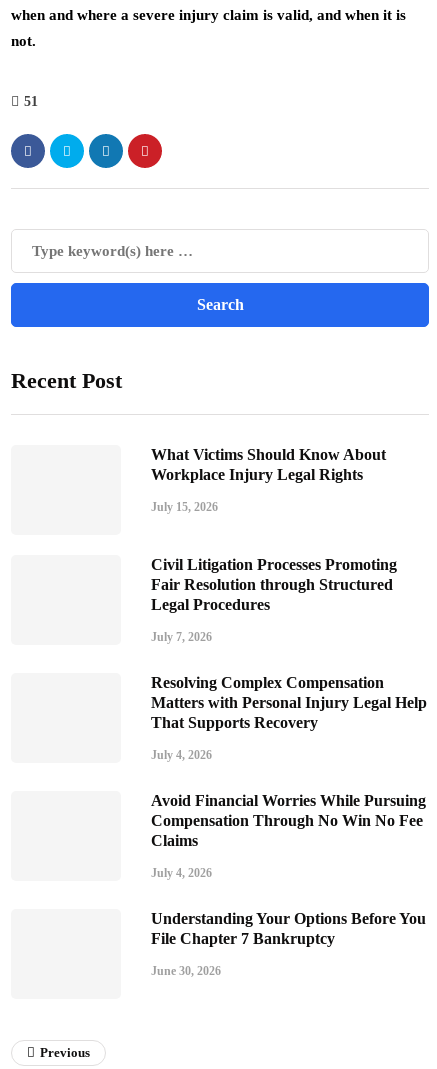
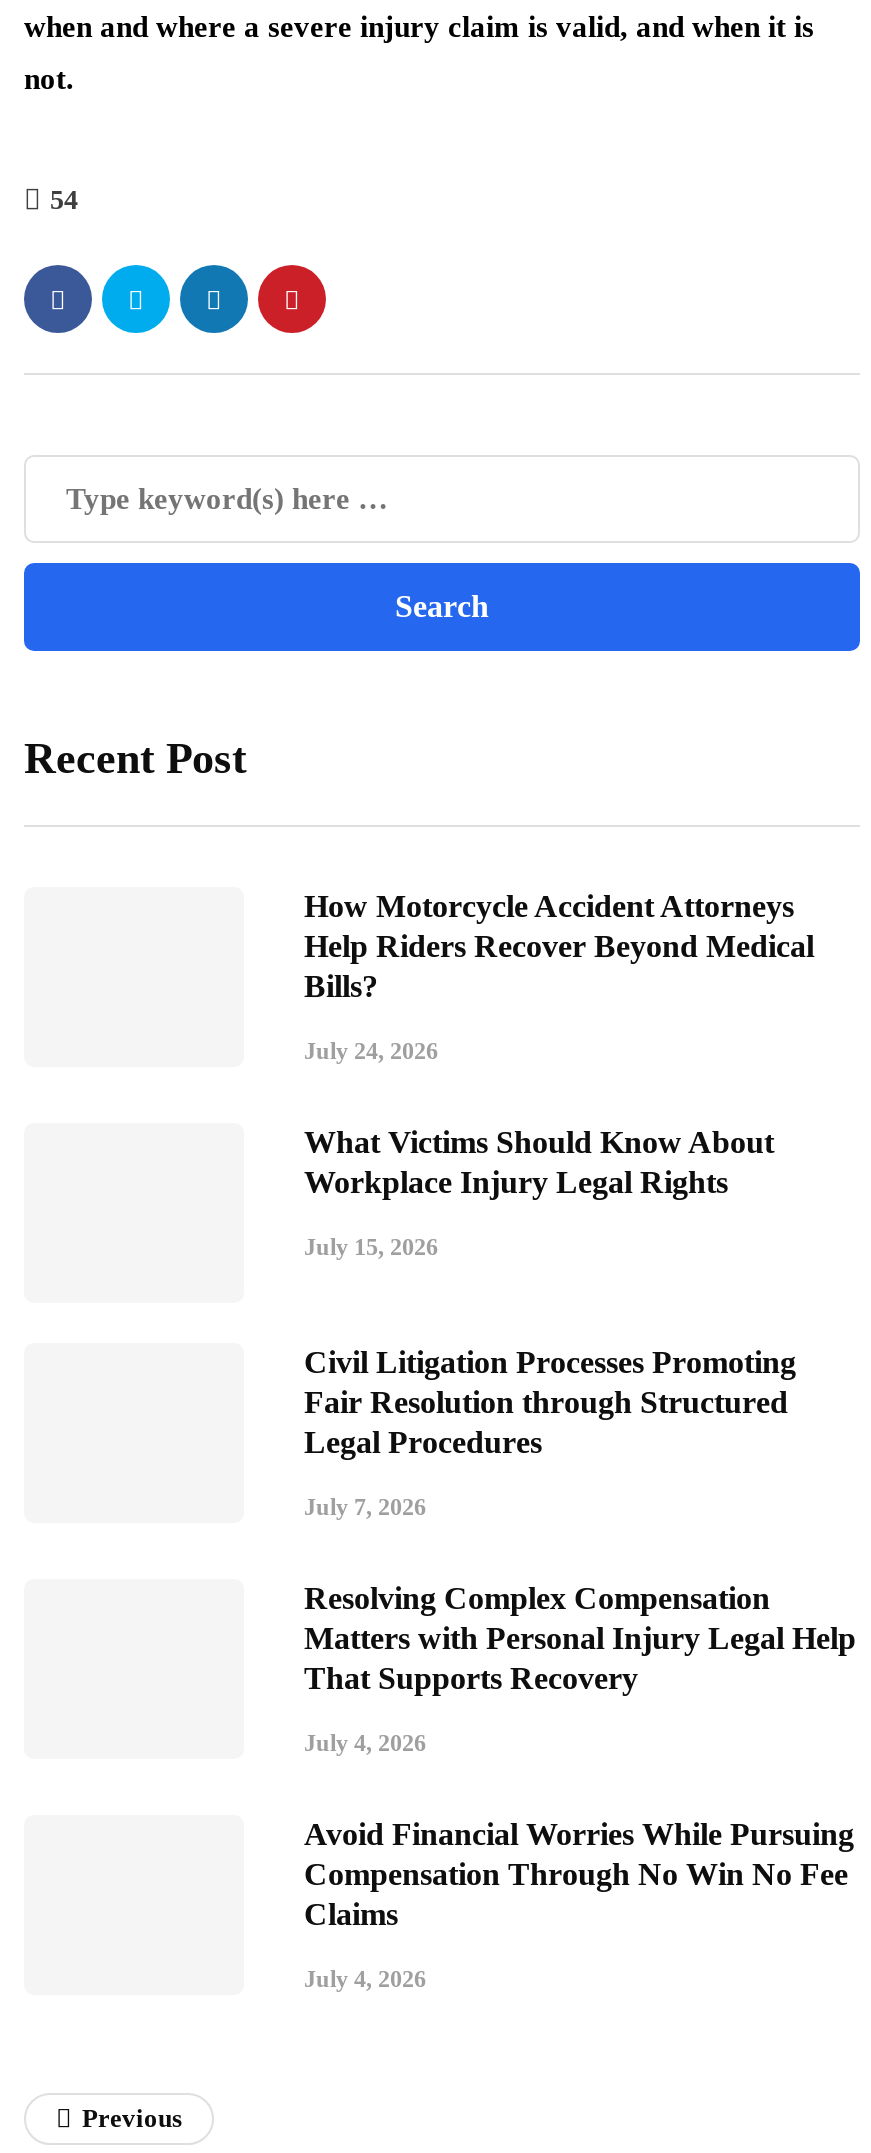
- 51
+ 54

+ How Motorcycle Accident Attorneys
+ Help Riders Recover Beyond Medical
+ Bills?
+ July 24, 2026

moved down: What Victims Should Know About | Workplace Injury Legal Rights | July 15, 2026 | ... | Claims | July 4, 2026

- Understanding Your Options Before You
- File Chapter 7 Bankruptcy
- June 30, 2026
